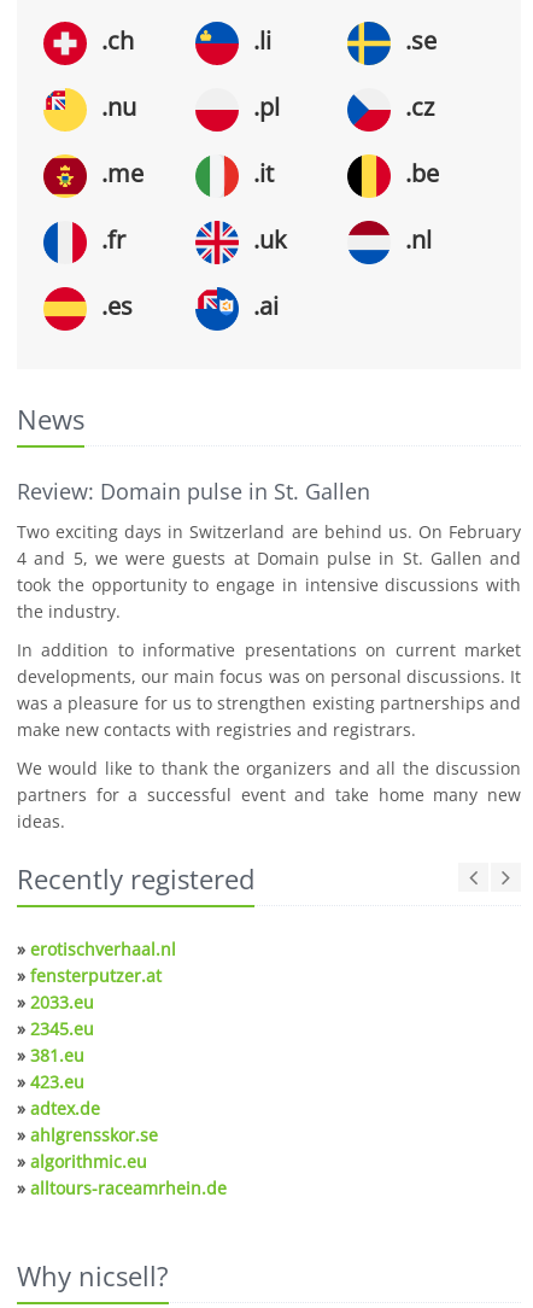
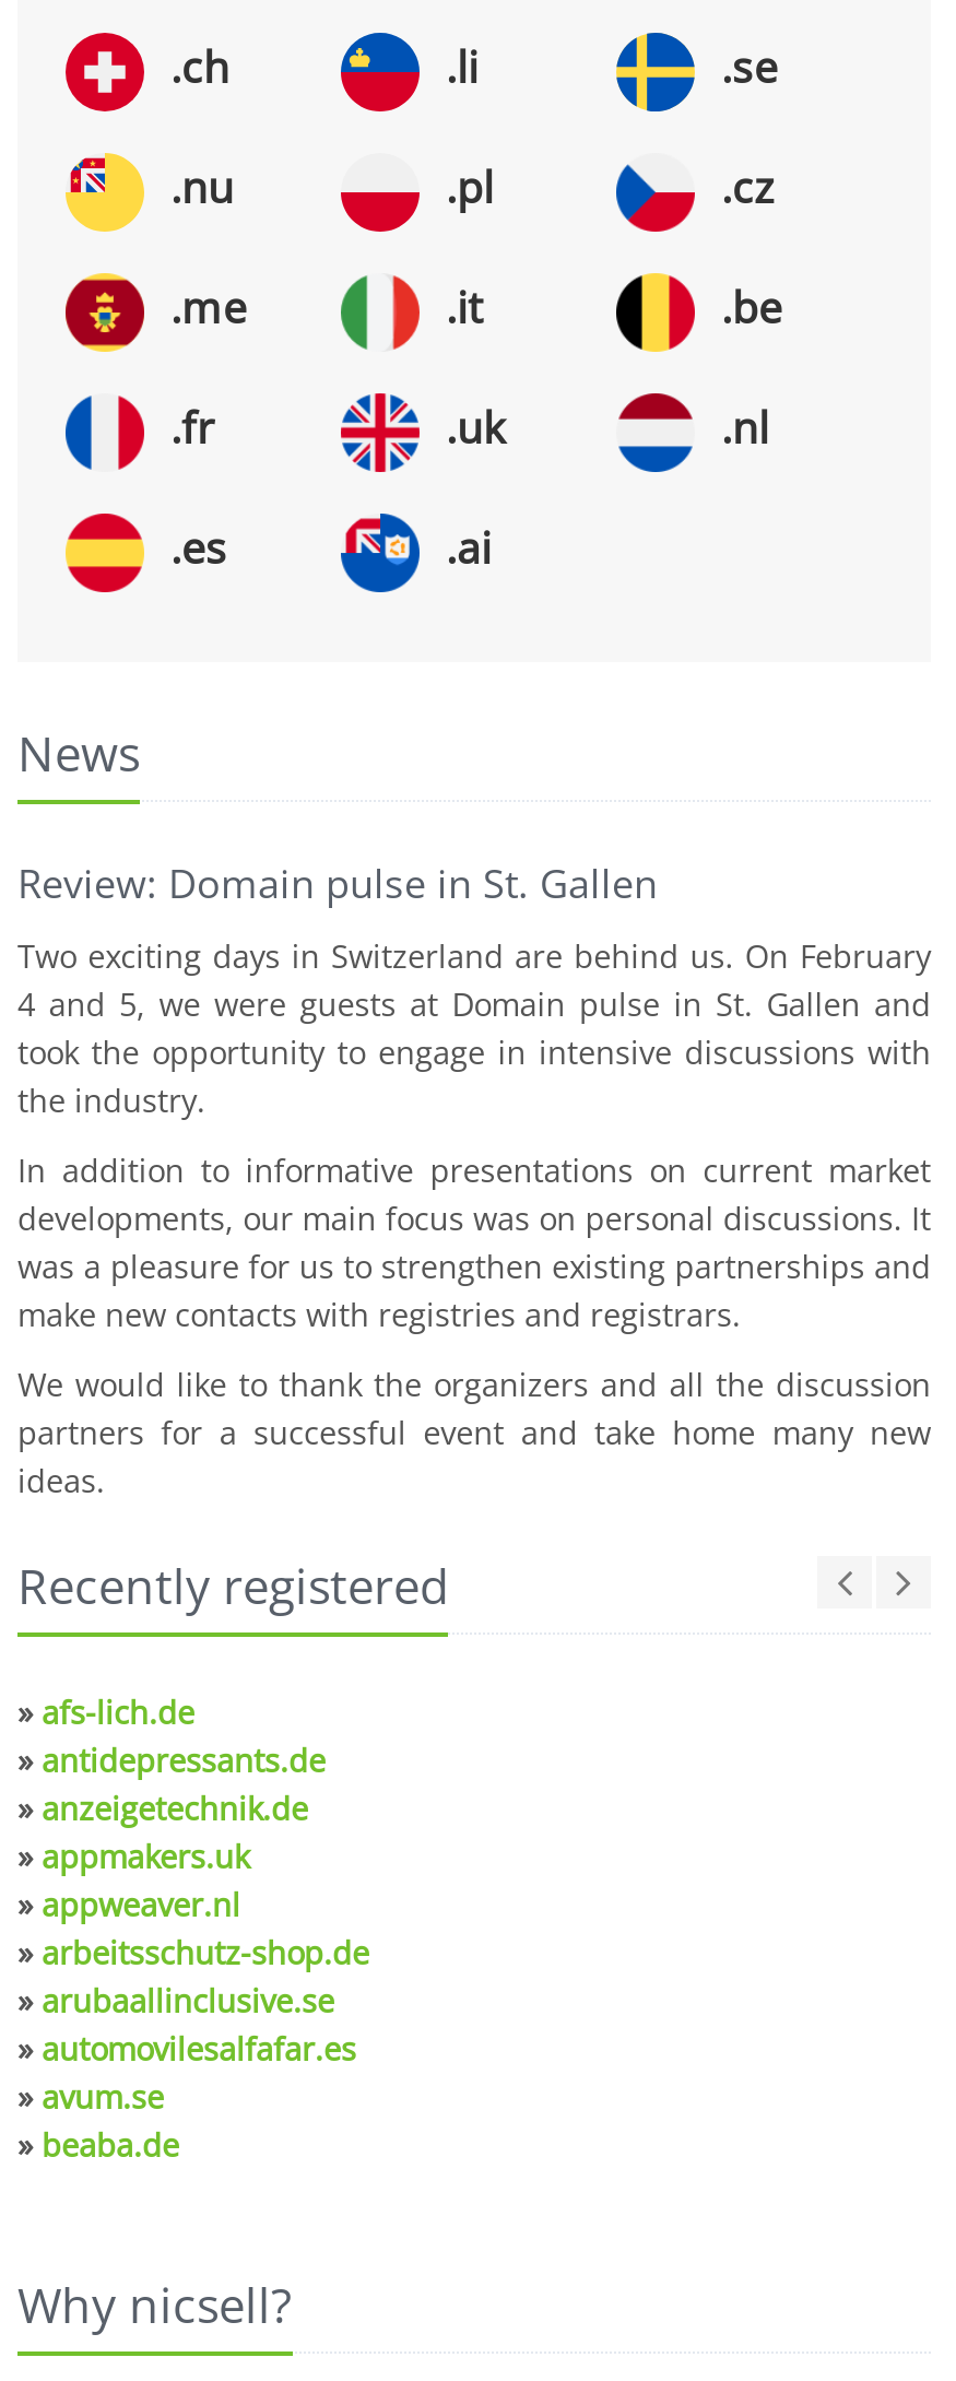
- » erotischverhaal.nl
- » fensterputzer.at
- » 2033.eu
- » 2345.eu
- » 381.eu
- » 423.eu
- » adtex.de
- » ahlgrensskor.se
- » algorithmic.eu
- » alltours-raceamrhein.de
+ » afs-lich.de
+ » antidepressants.de
+ » anzeigetechnik.de
+ » appmakers.uk
+ » appweaver.nl
+ » arbeitsschutz-shop.de
+ » arubaallinclusive.se
+ » automovilesalfafar.es
+ » avum.se
+ » beaba.de
